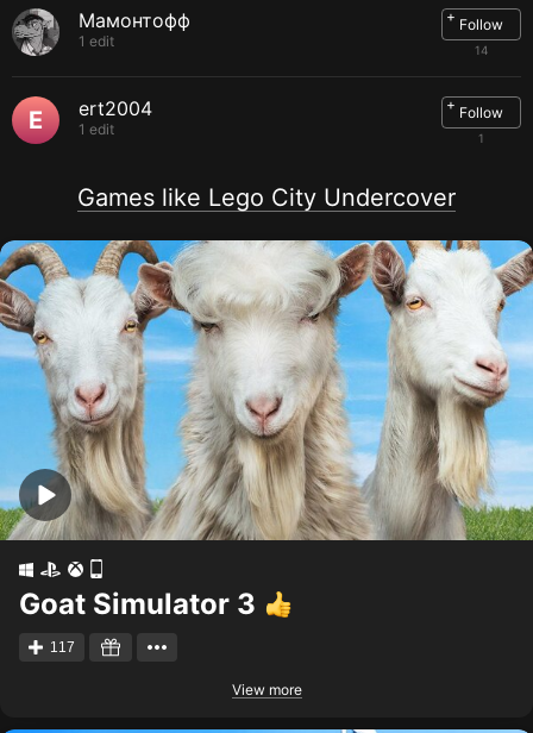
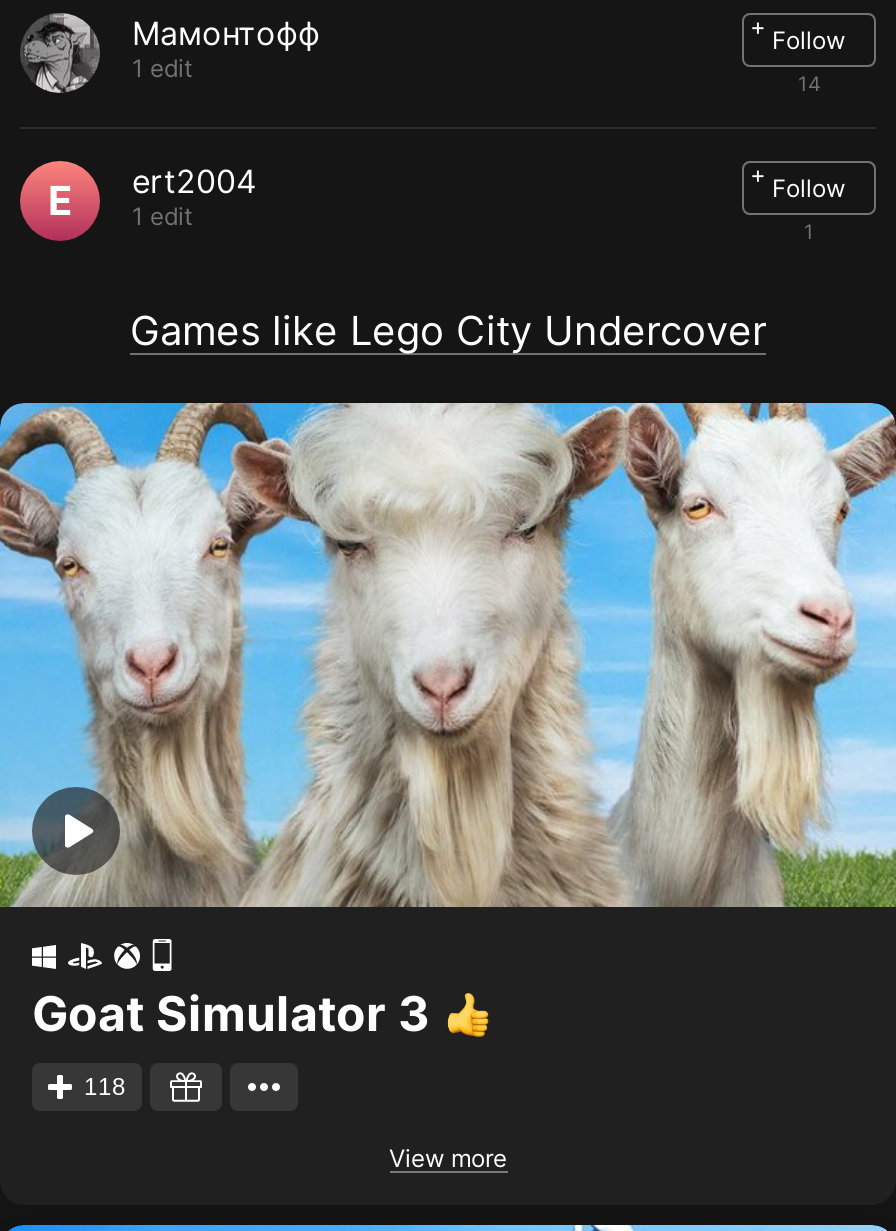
- 117
+ 118
